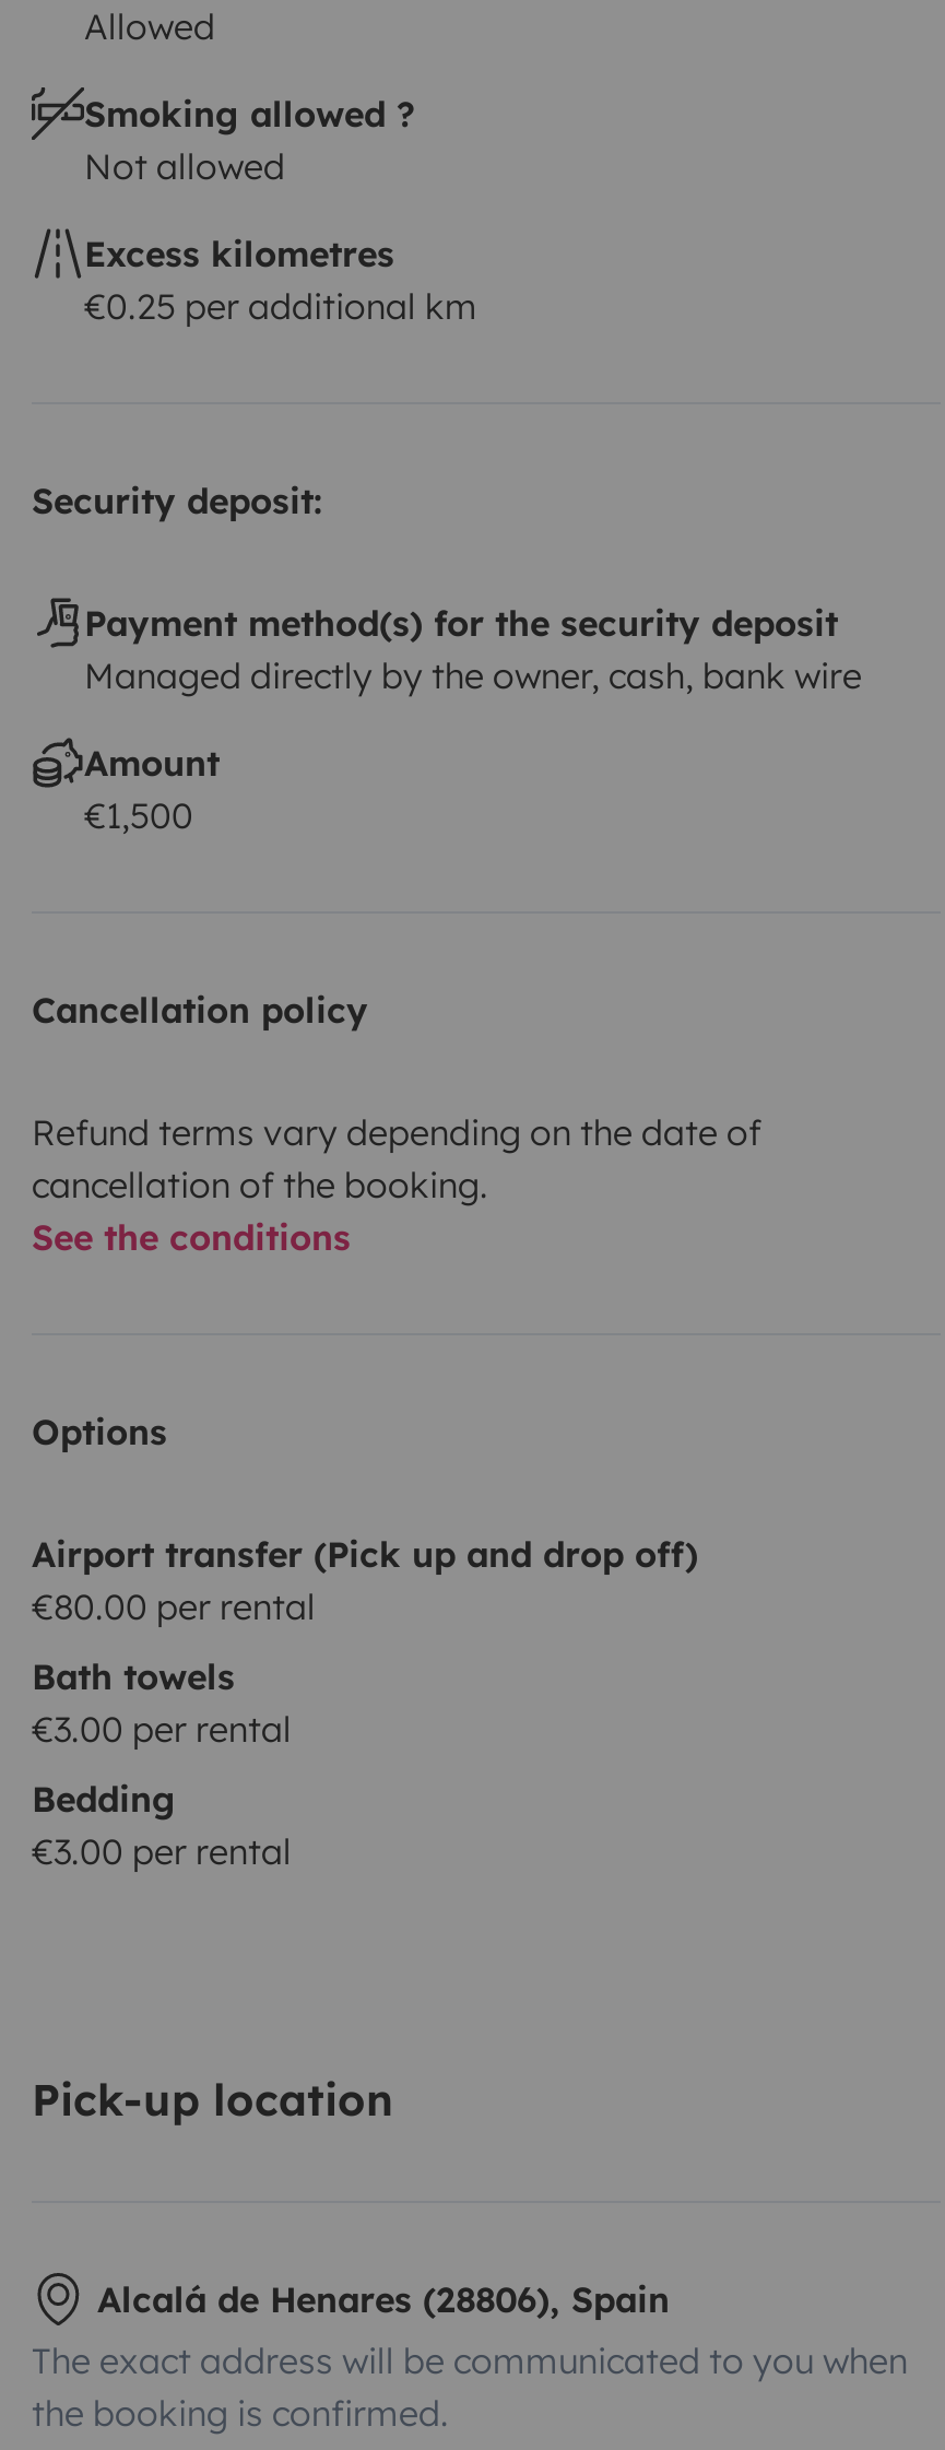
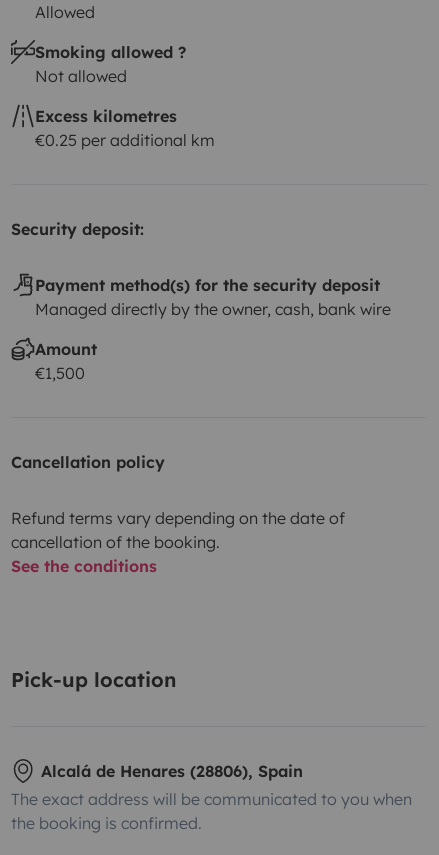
- Options
- Airport transfer (Pick up and drop off)
- €80.00 per rental
- Bath towels
- €3.00 per rental
- Bedding
- €3.00 per rental
